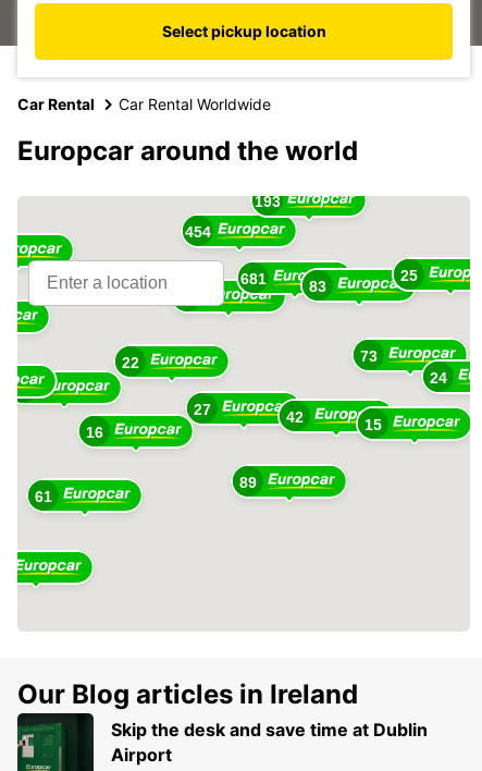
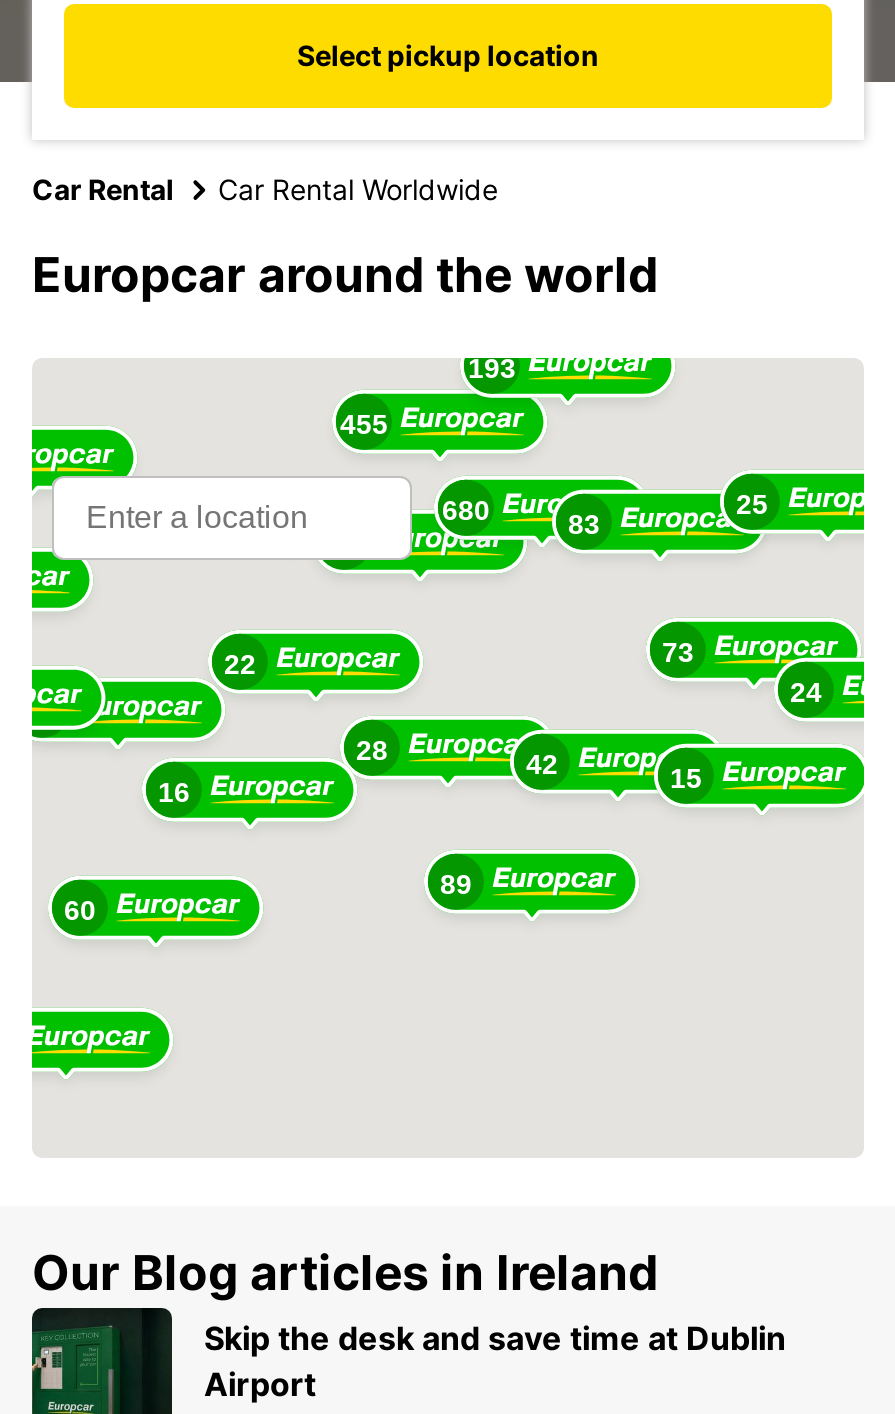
- 454
+ 455

- 681
+ 680

- 27
+ 28

- 61
+ 60
